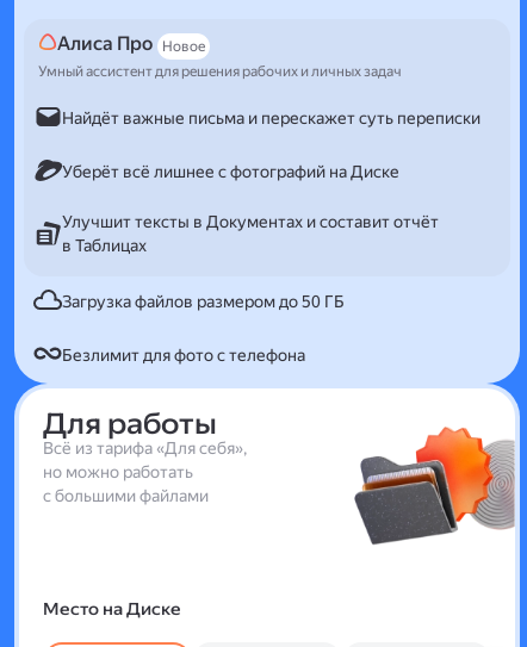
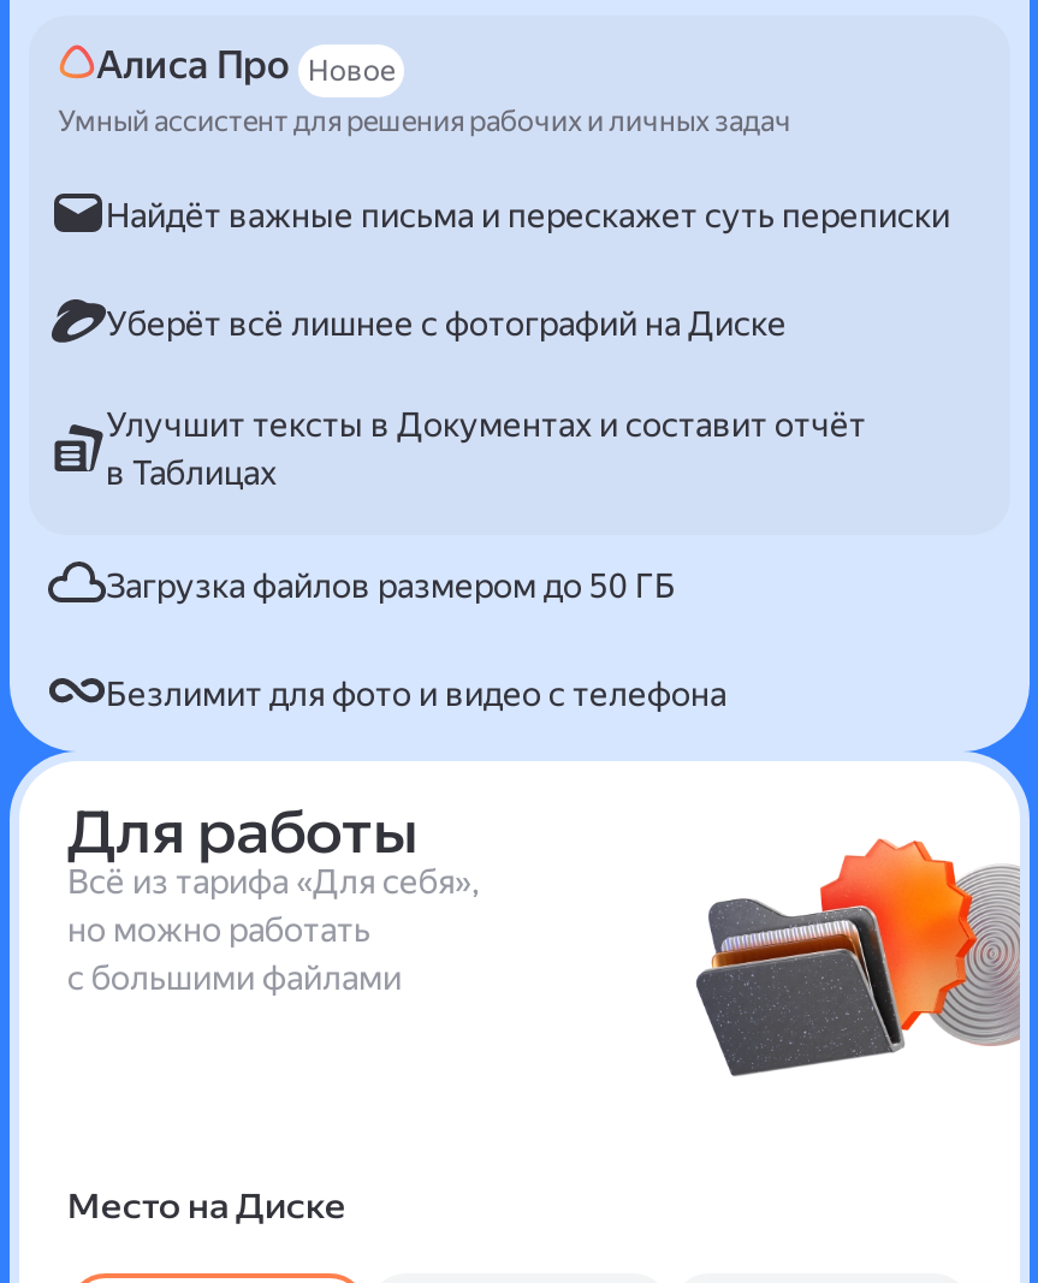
- Безлимит для фото с телефона
+ Безлимит для фото и видео с телефона
